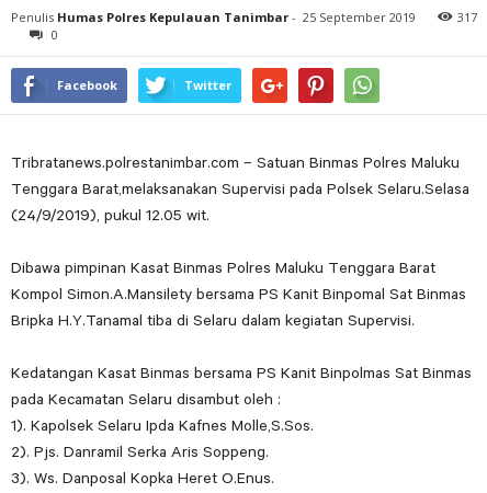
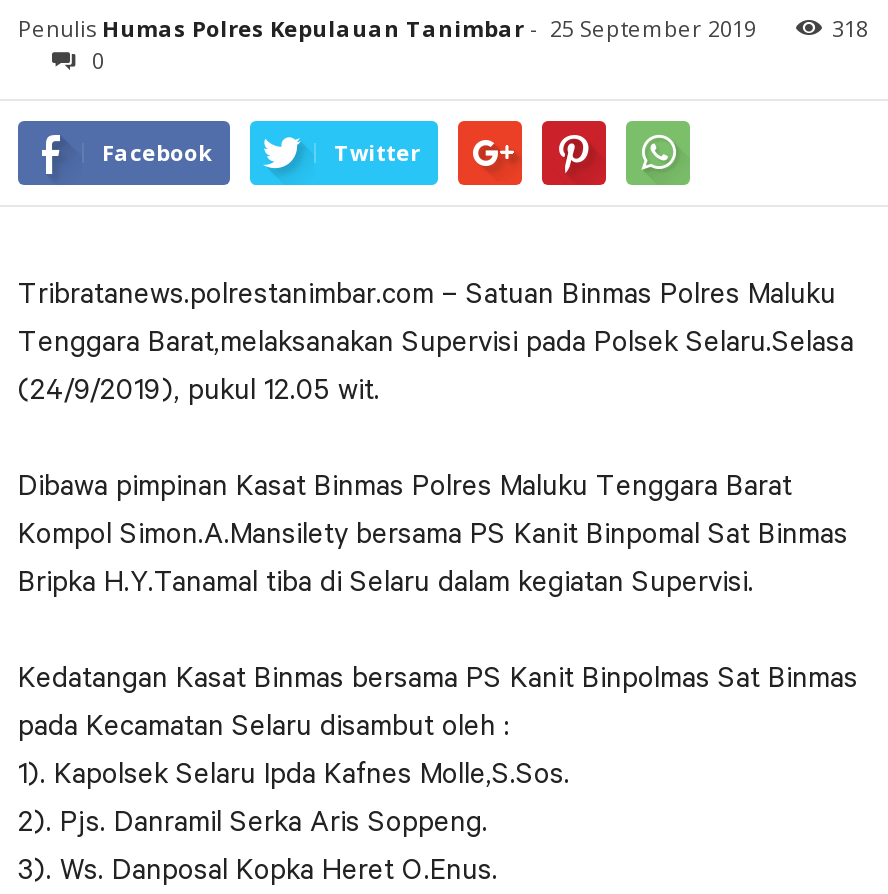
- 317
+ 318
